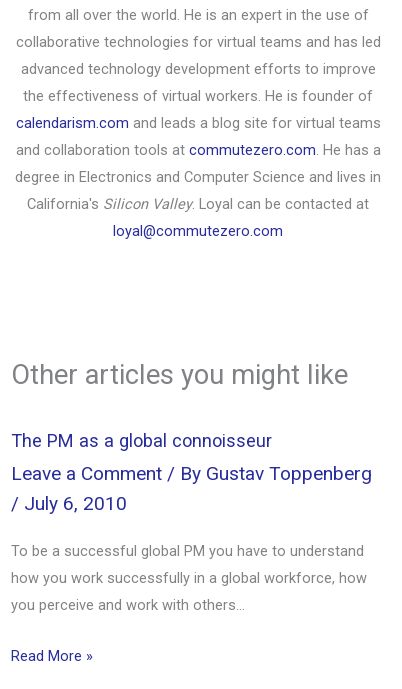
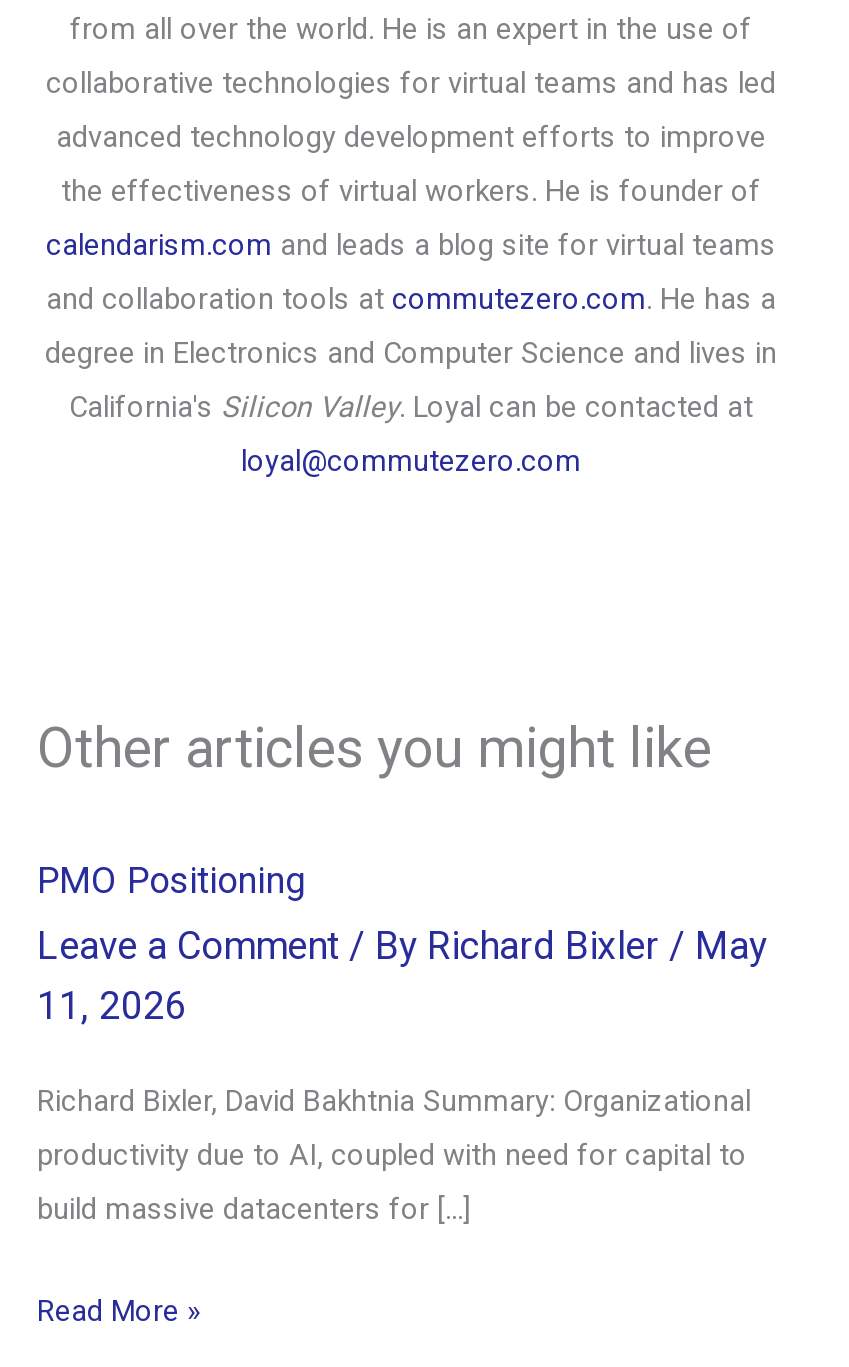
- The PM as a global connoisseur
+ PMO Positioning

- Leave a Comment / By Gustav Toppenberg
- / July 6, 2010
+ Leave a Comment / By Richard Bixler / May
+ 11, 2026

- To be a successful global PM you have to understand
+ Richard Bixler, David Bakhtnia Summary: Organizational

- how you work successfully in a global workforce, how
+ productivity due to AI, coupled with need for capital to

- you perceive and work with others…
+ build massive datacenters for […]
